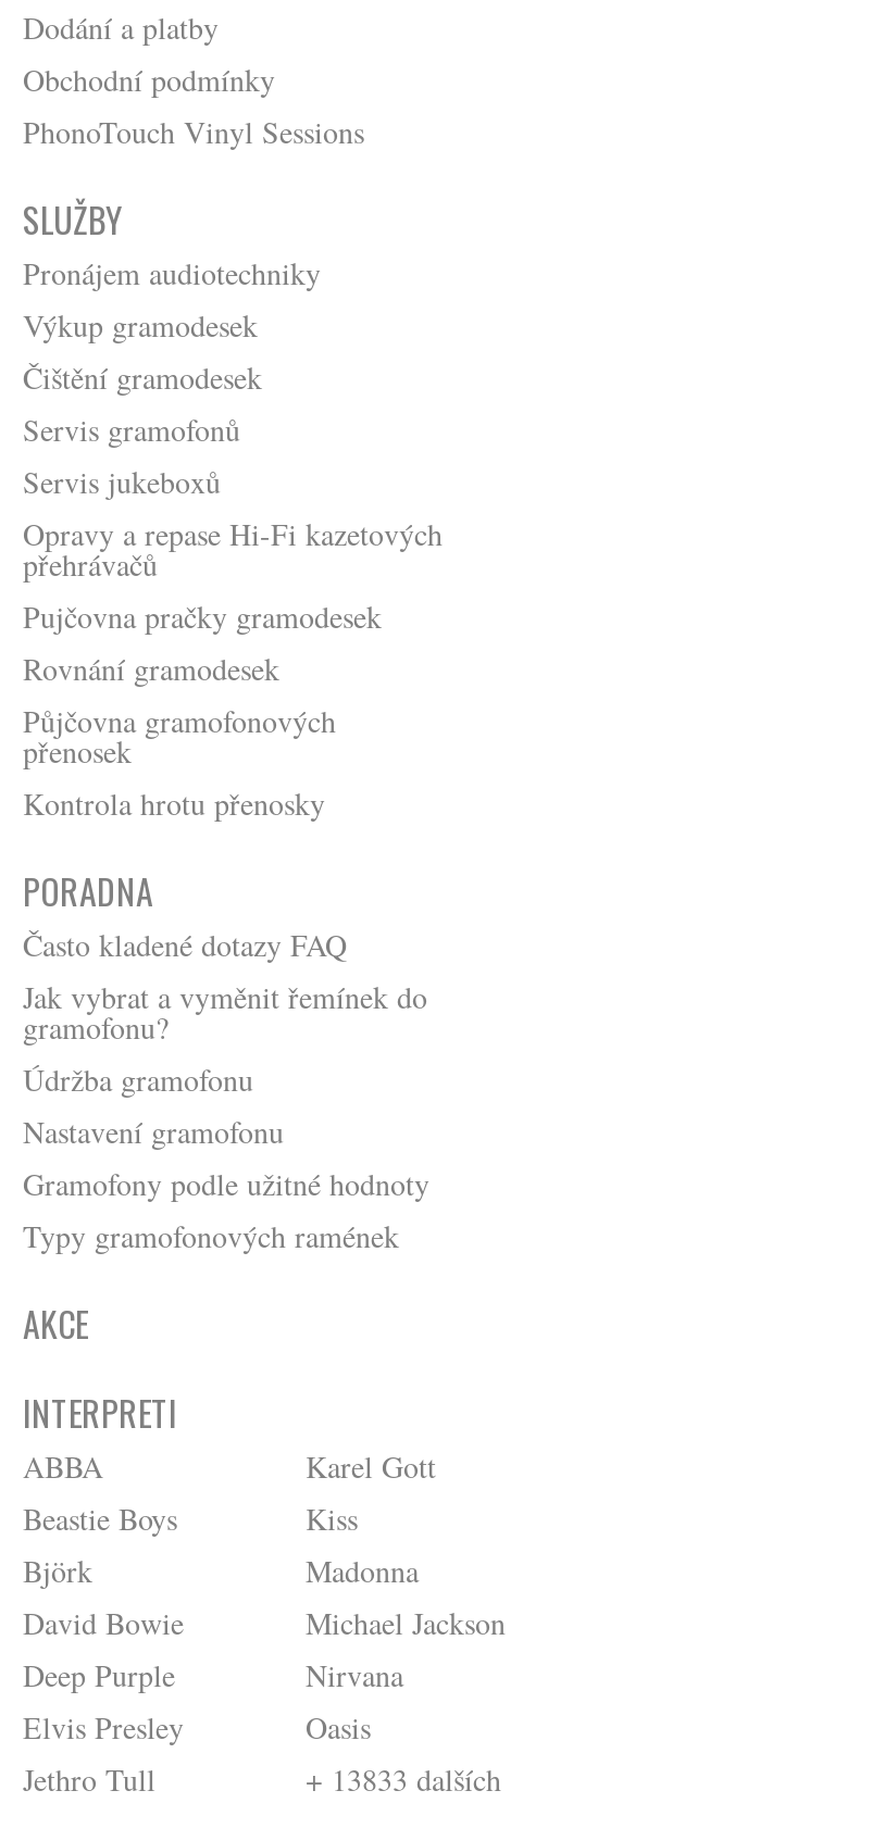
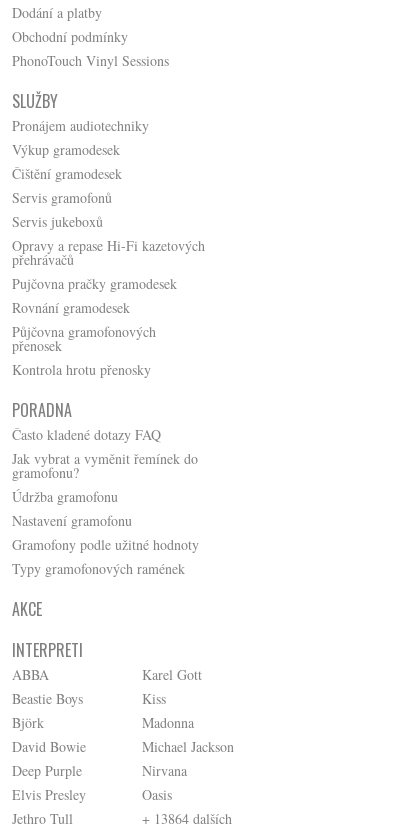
- + 13833 dalších
+ + 13864 dalších
